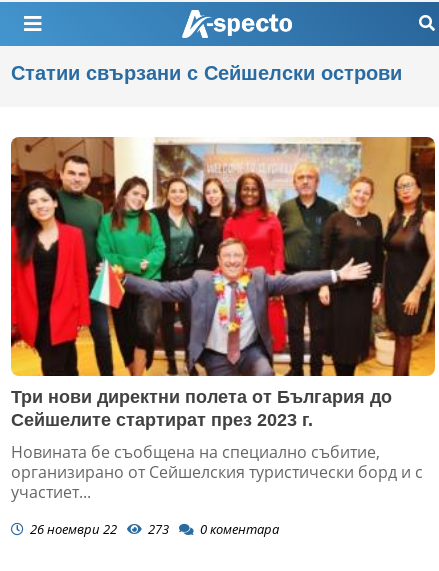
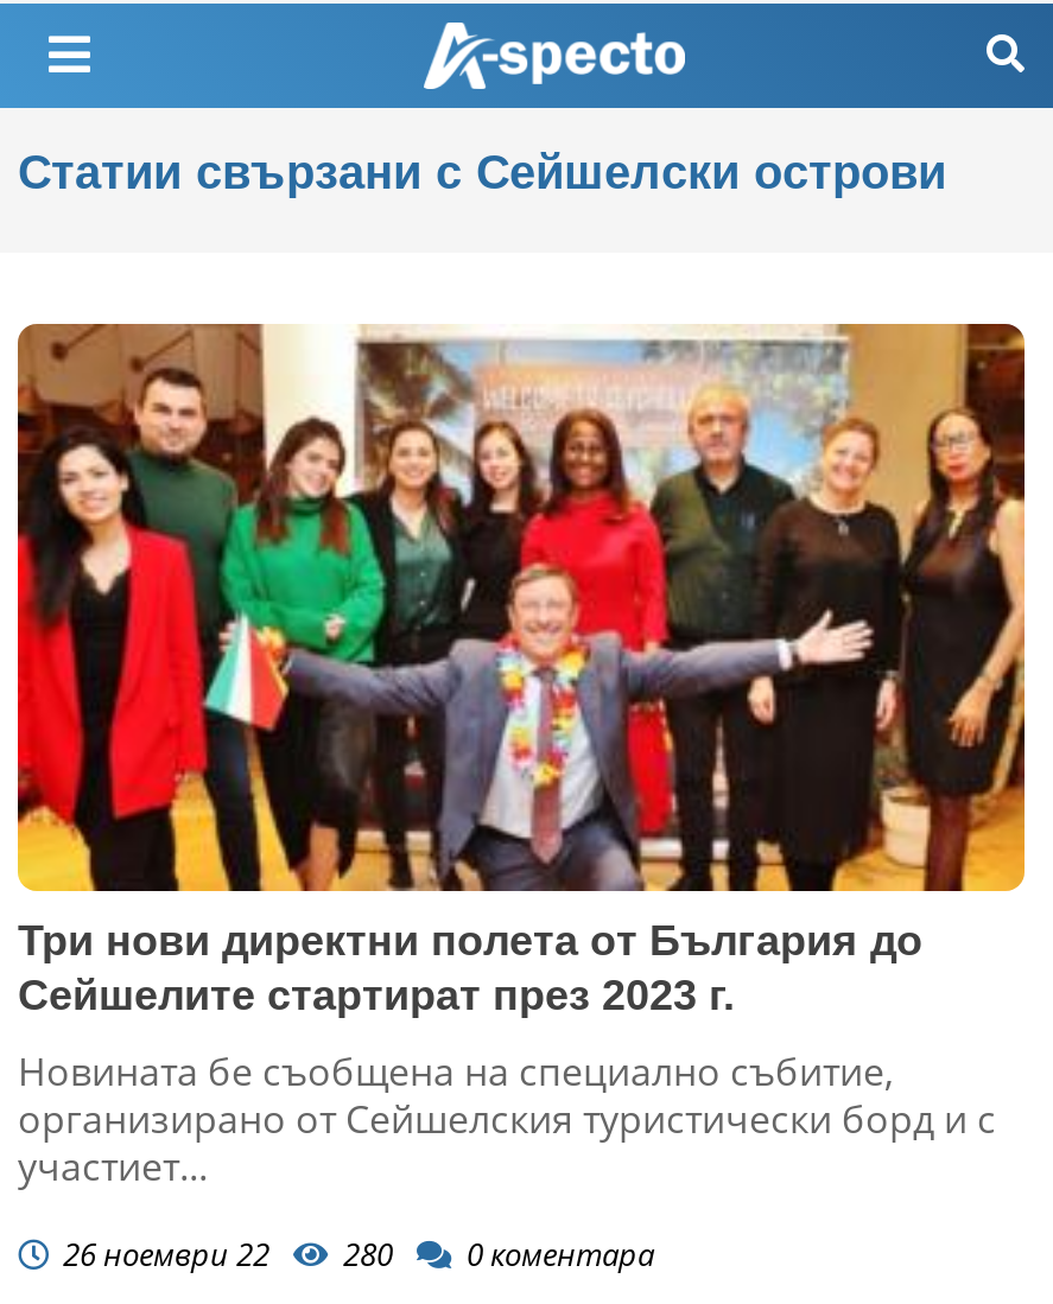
- 26 ноември 22 273 0 коментара
+ 26 ноември 22 280 0 коментара
